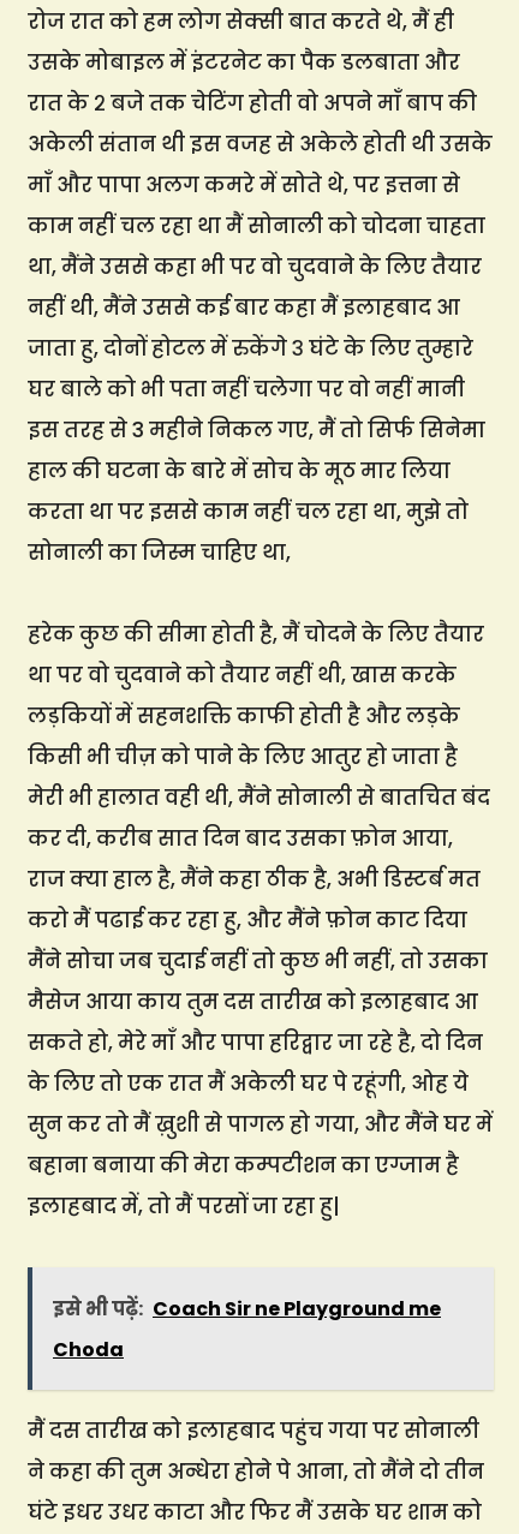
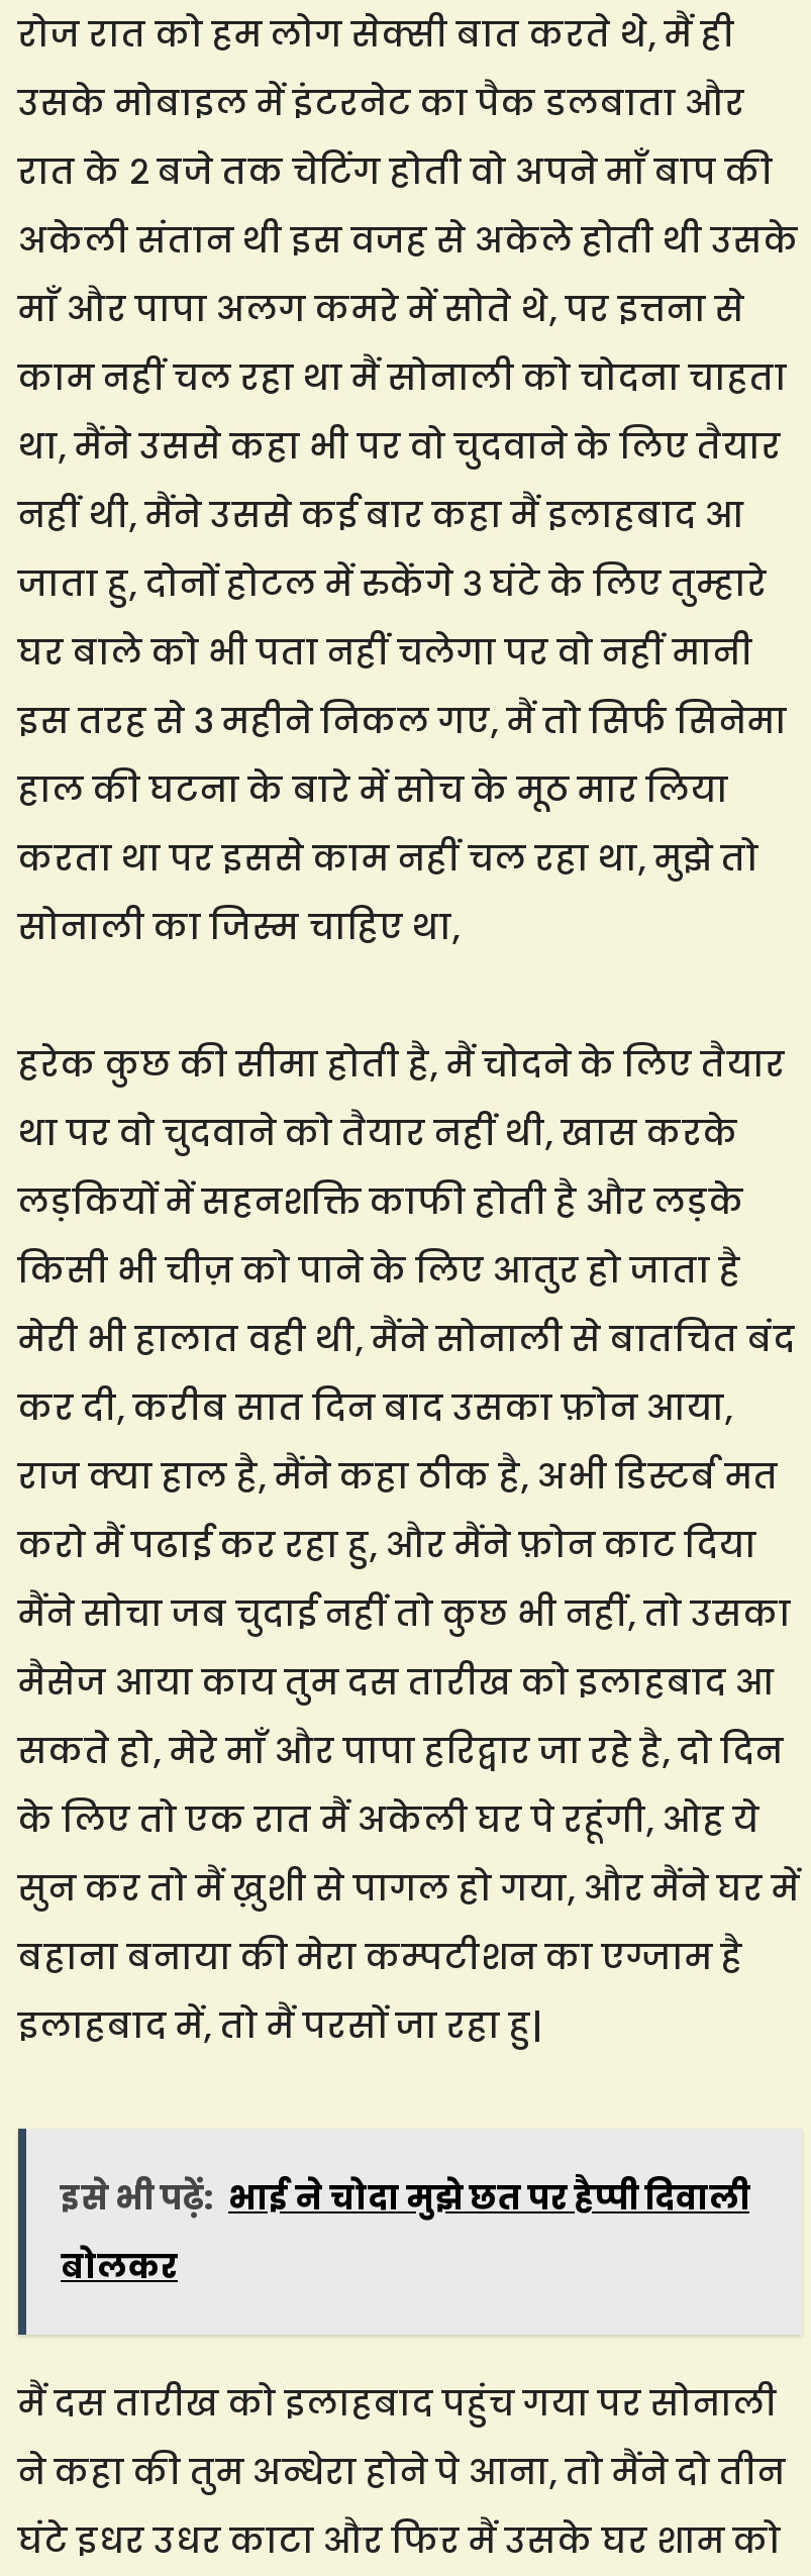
- इसे भी पढ़ें: Coach Sir ne Playground me
+ इसे भी पढ़ें: भाई ने चोदा मुझे छत पर हैप्पी दिवाली

- Choda
+ बोलकर
